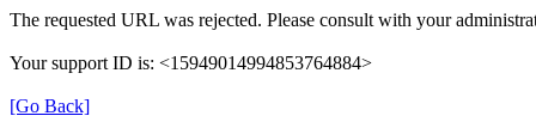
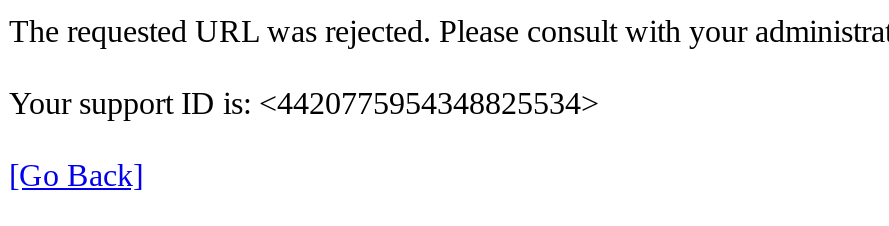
- Your support ID is: <15949014994853764884>
+ Your support ID is: <4420775954348825534>
